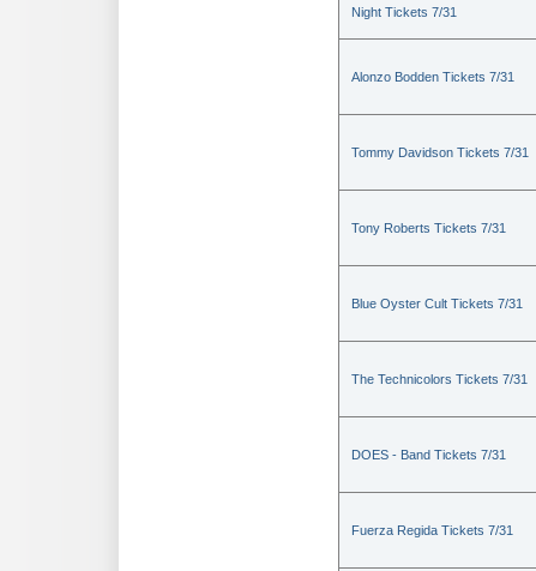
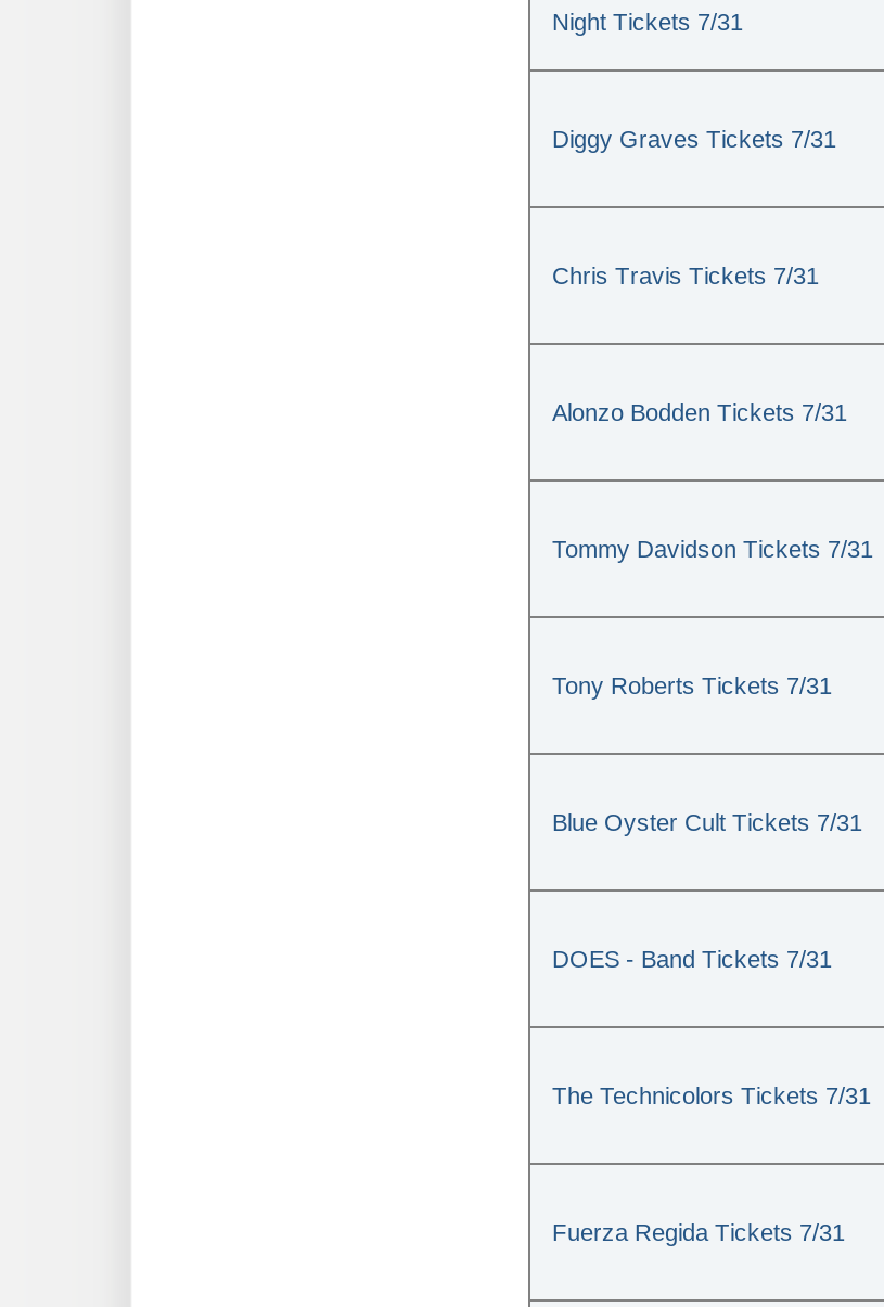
+ Diggy Graves Tickets 7/31

+ Chris Travis Tickets 7/31

moved down: The Technicolors Tickets 7/31

moved up: DOES - Band Tickets 7/31
